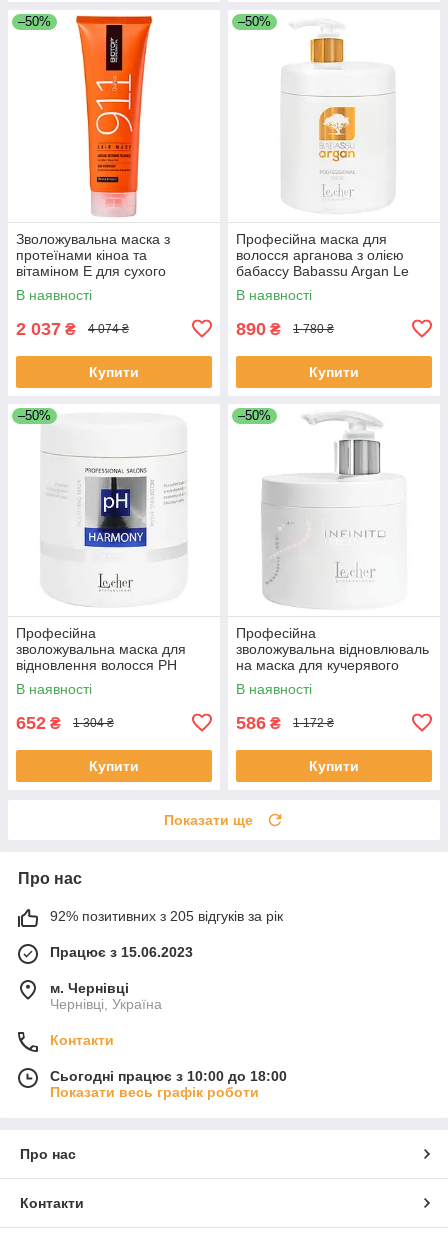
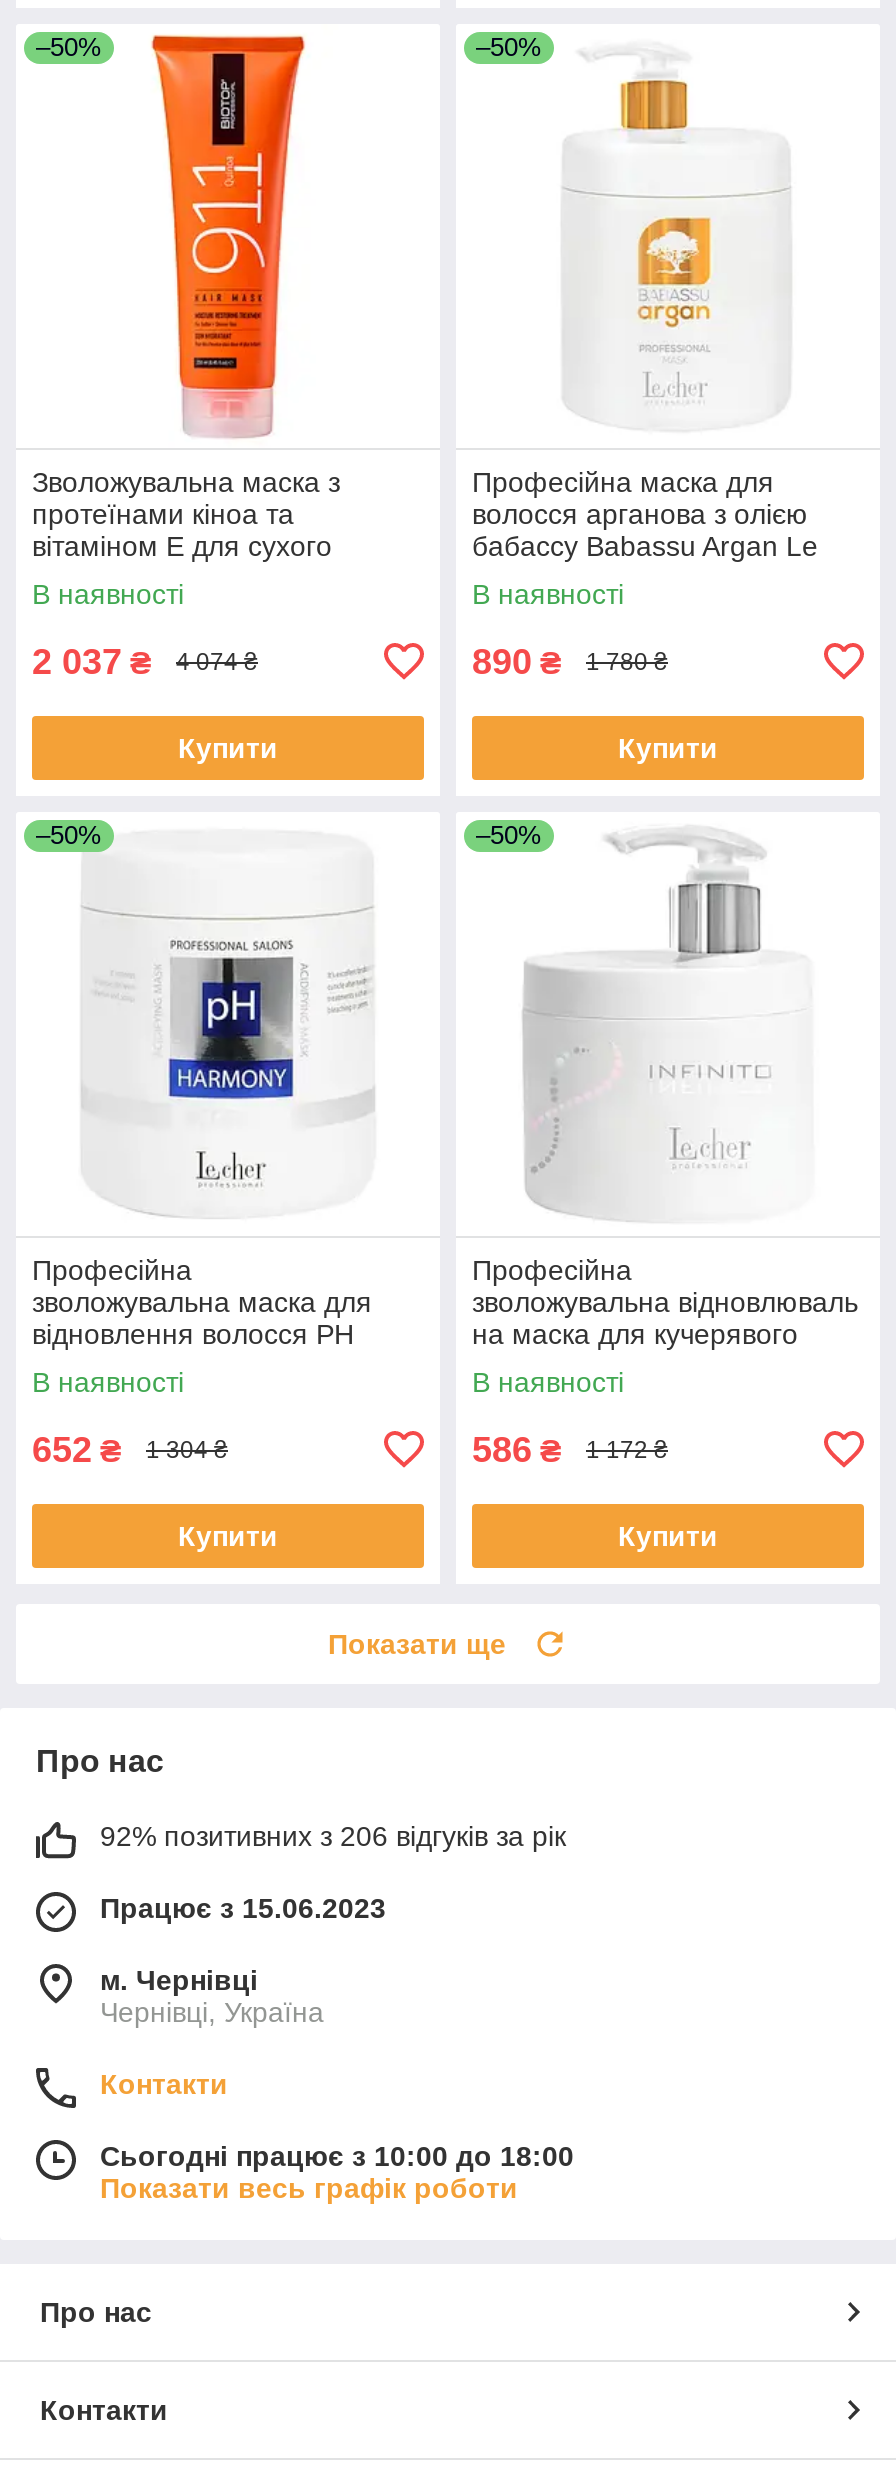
- 92% позитивних з 205 відгуків за рік
+ 92% позитивних з 206 відгуків за рік
